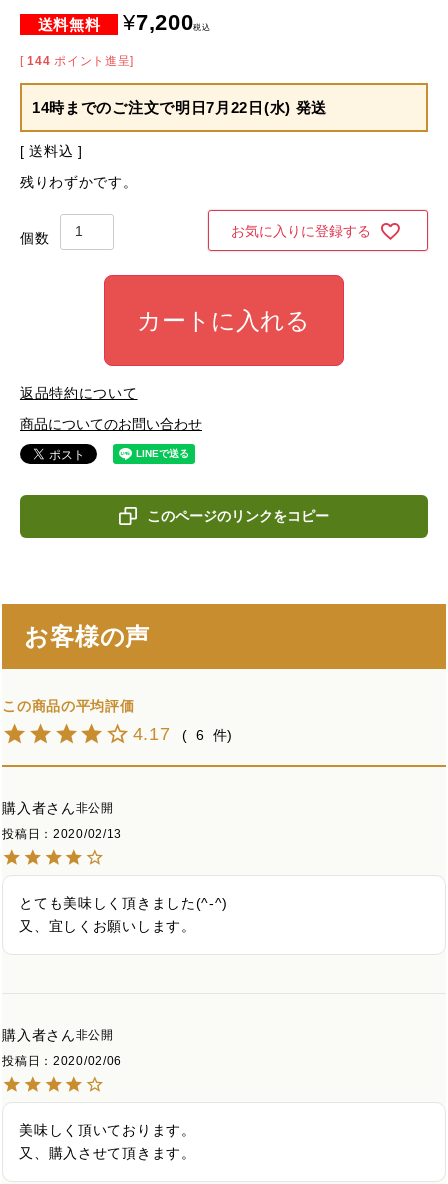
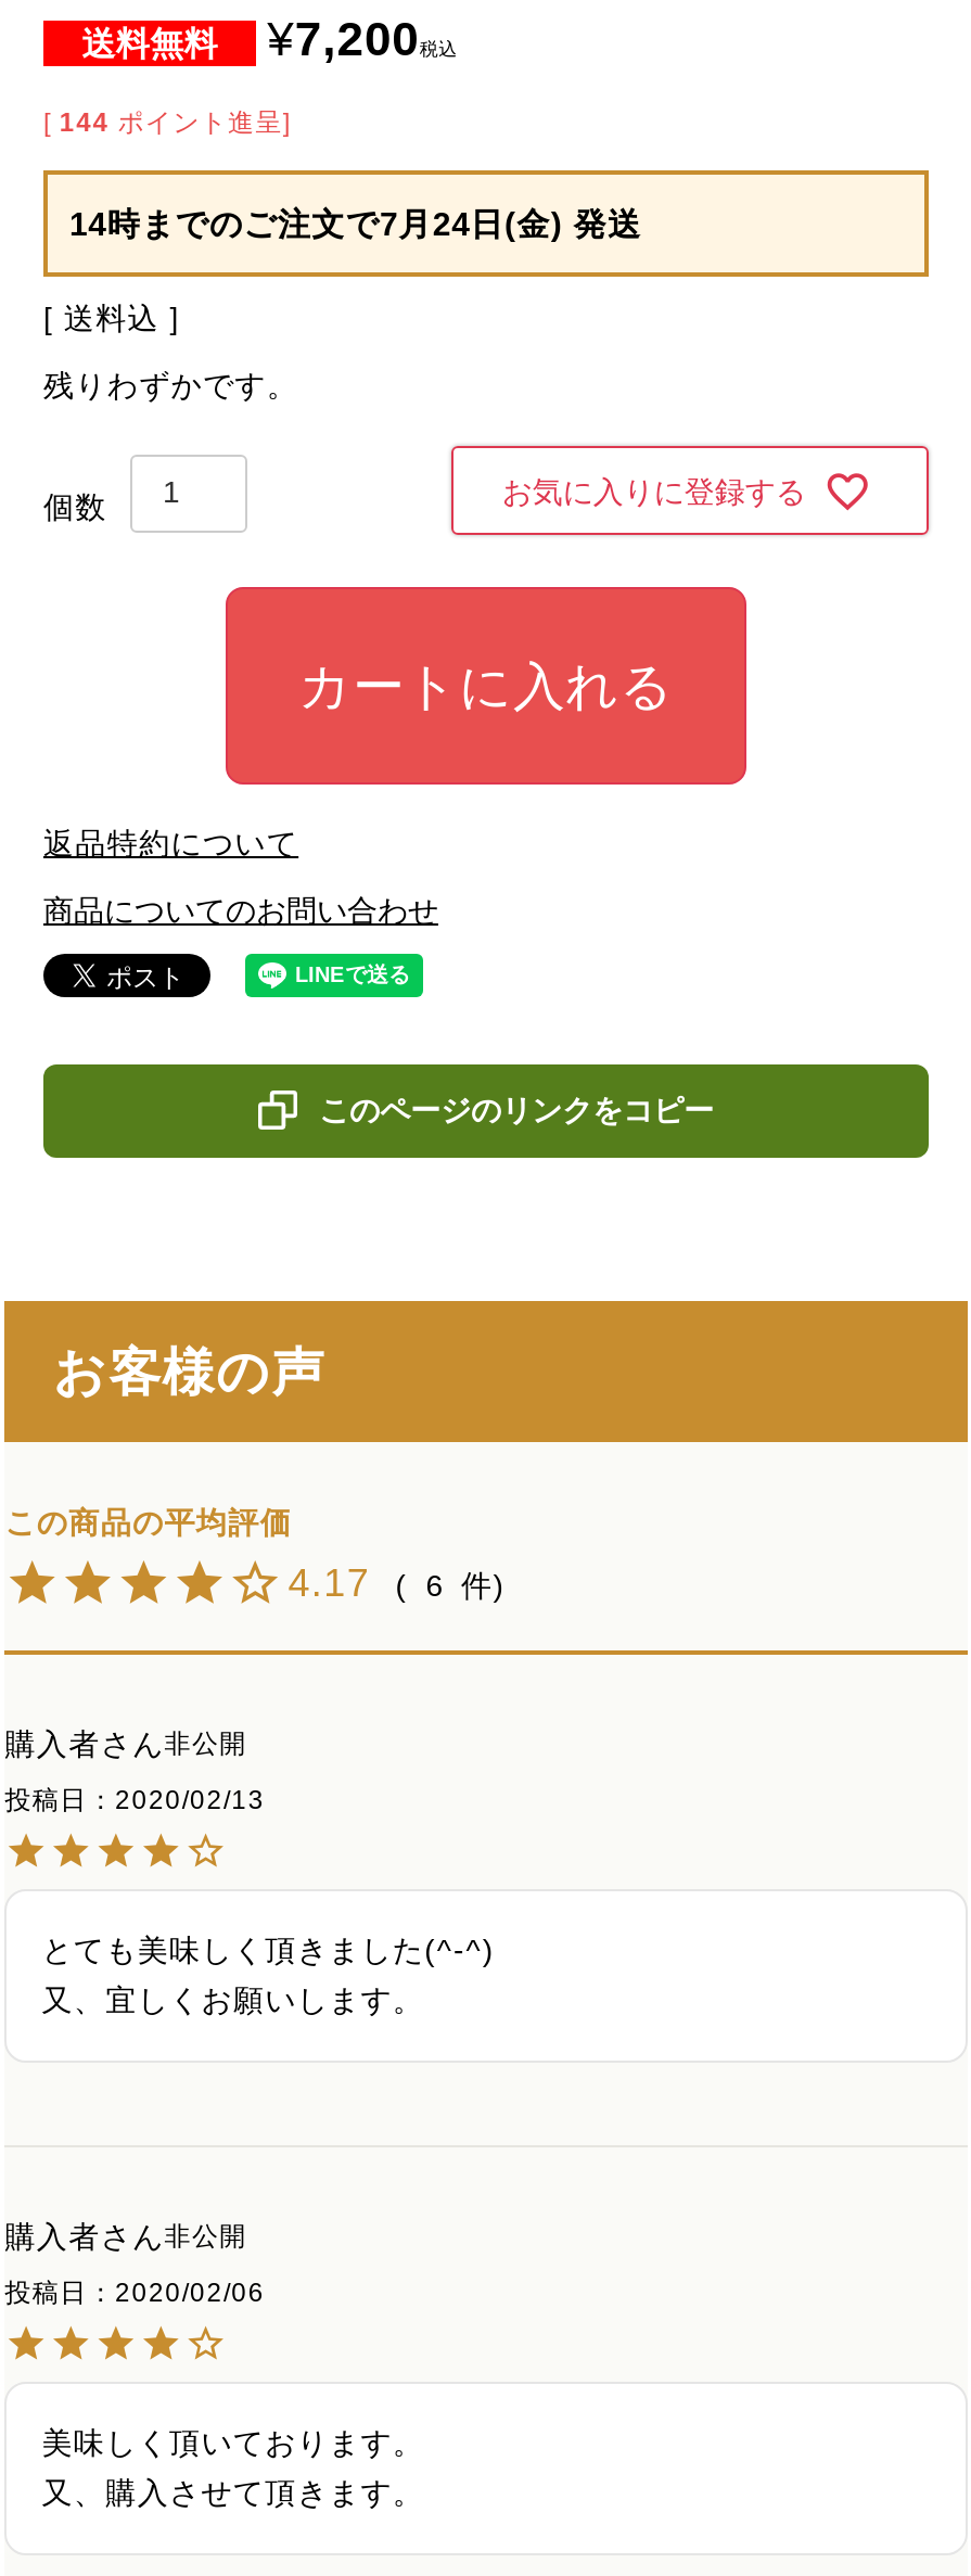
- 14時までのご注文で明日7月22日(水) 発送
+ 14時までのご注文で7月24日(金) 発送
